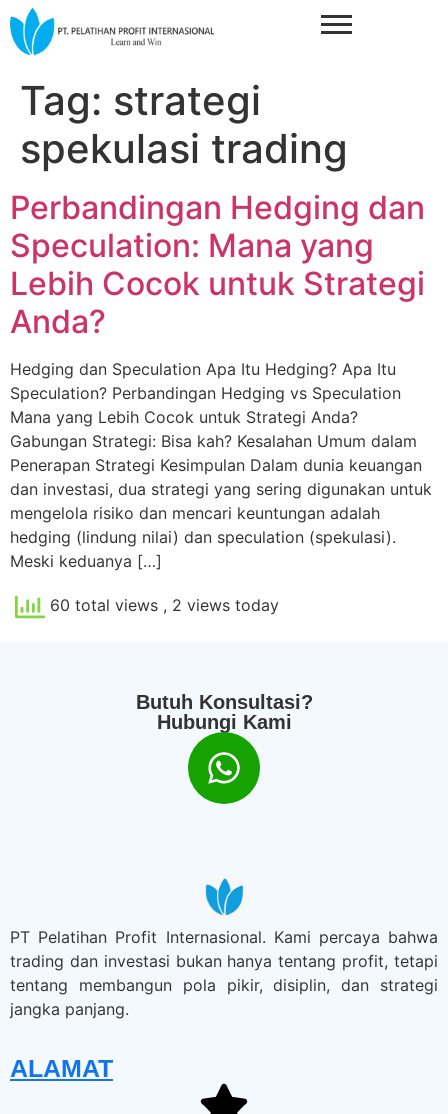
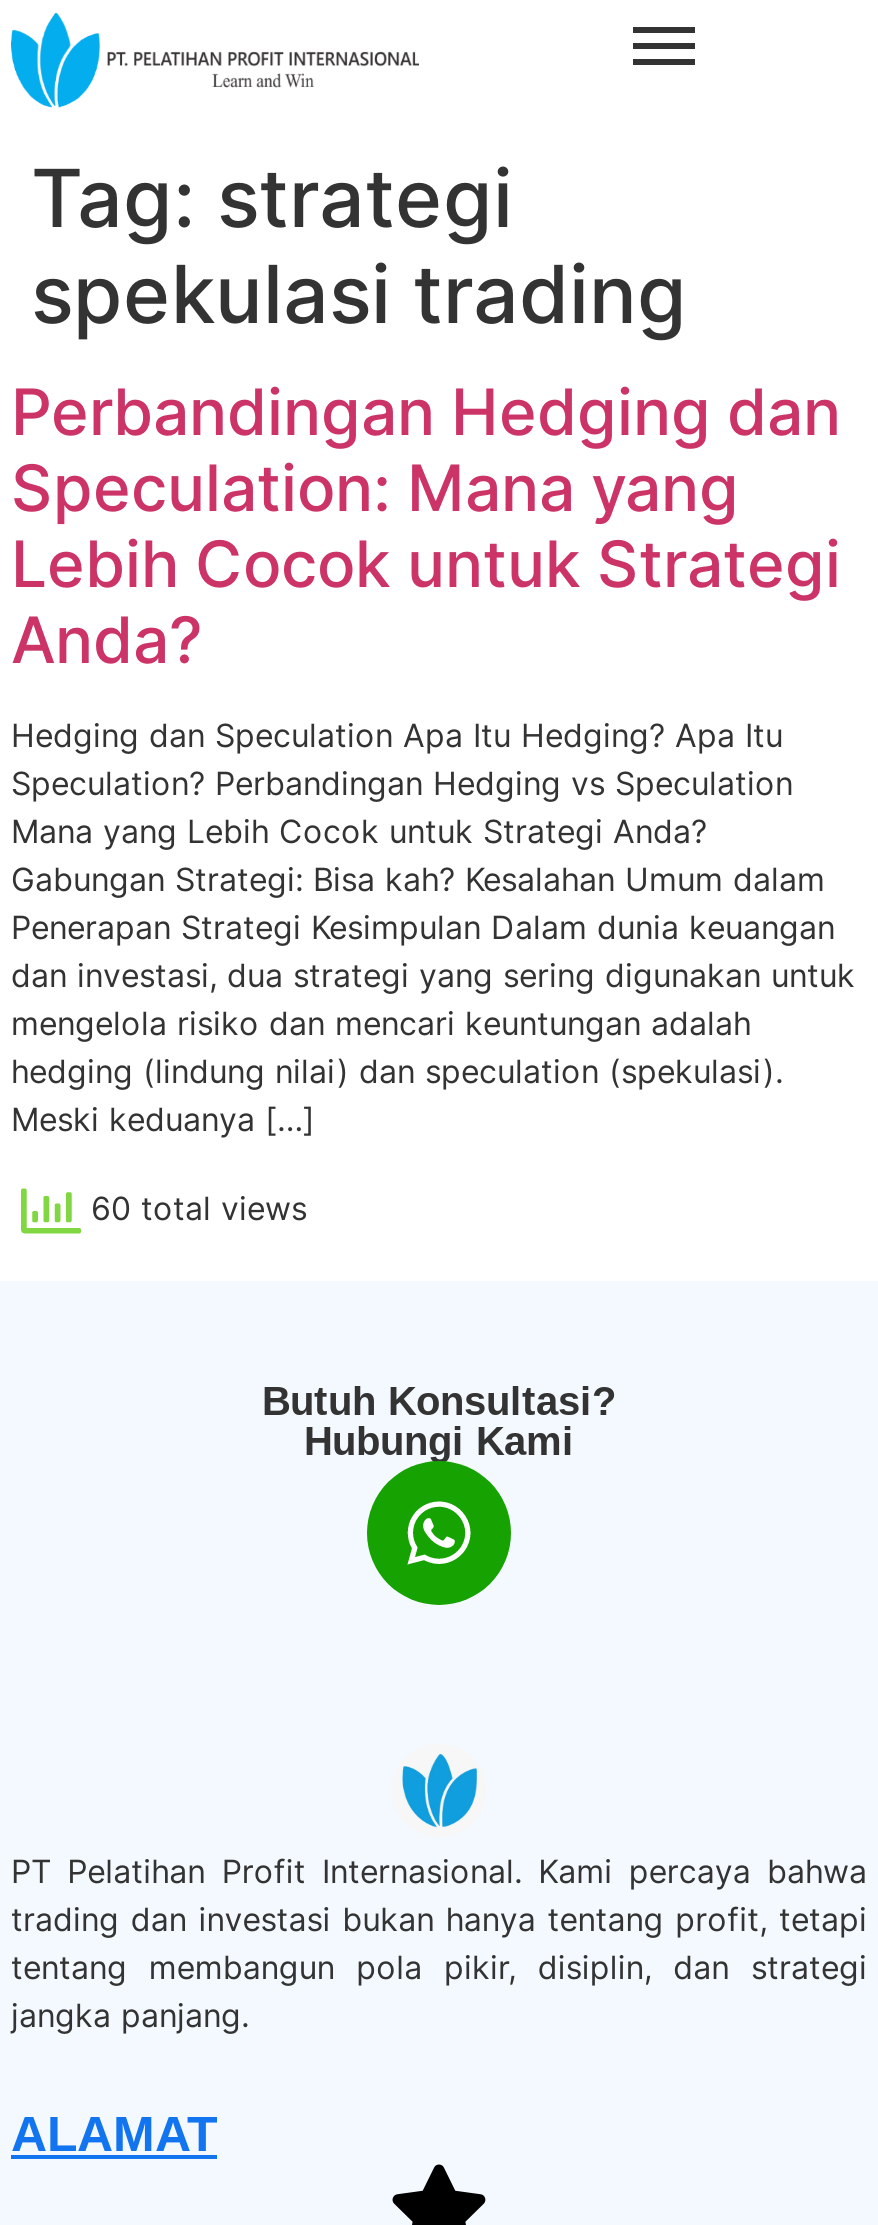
- 60 total views, 2 views today
+ 60 total views
